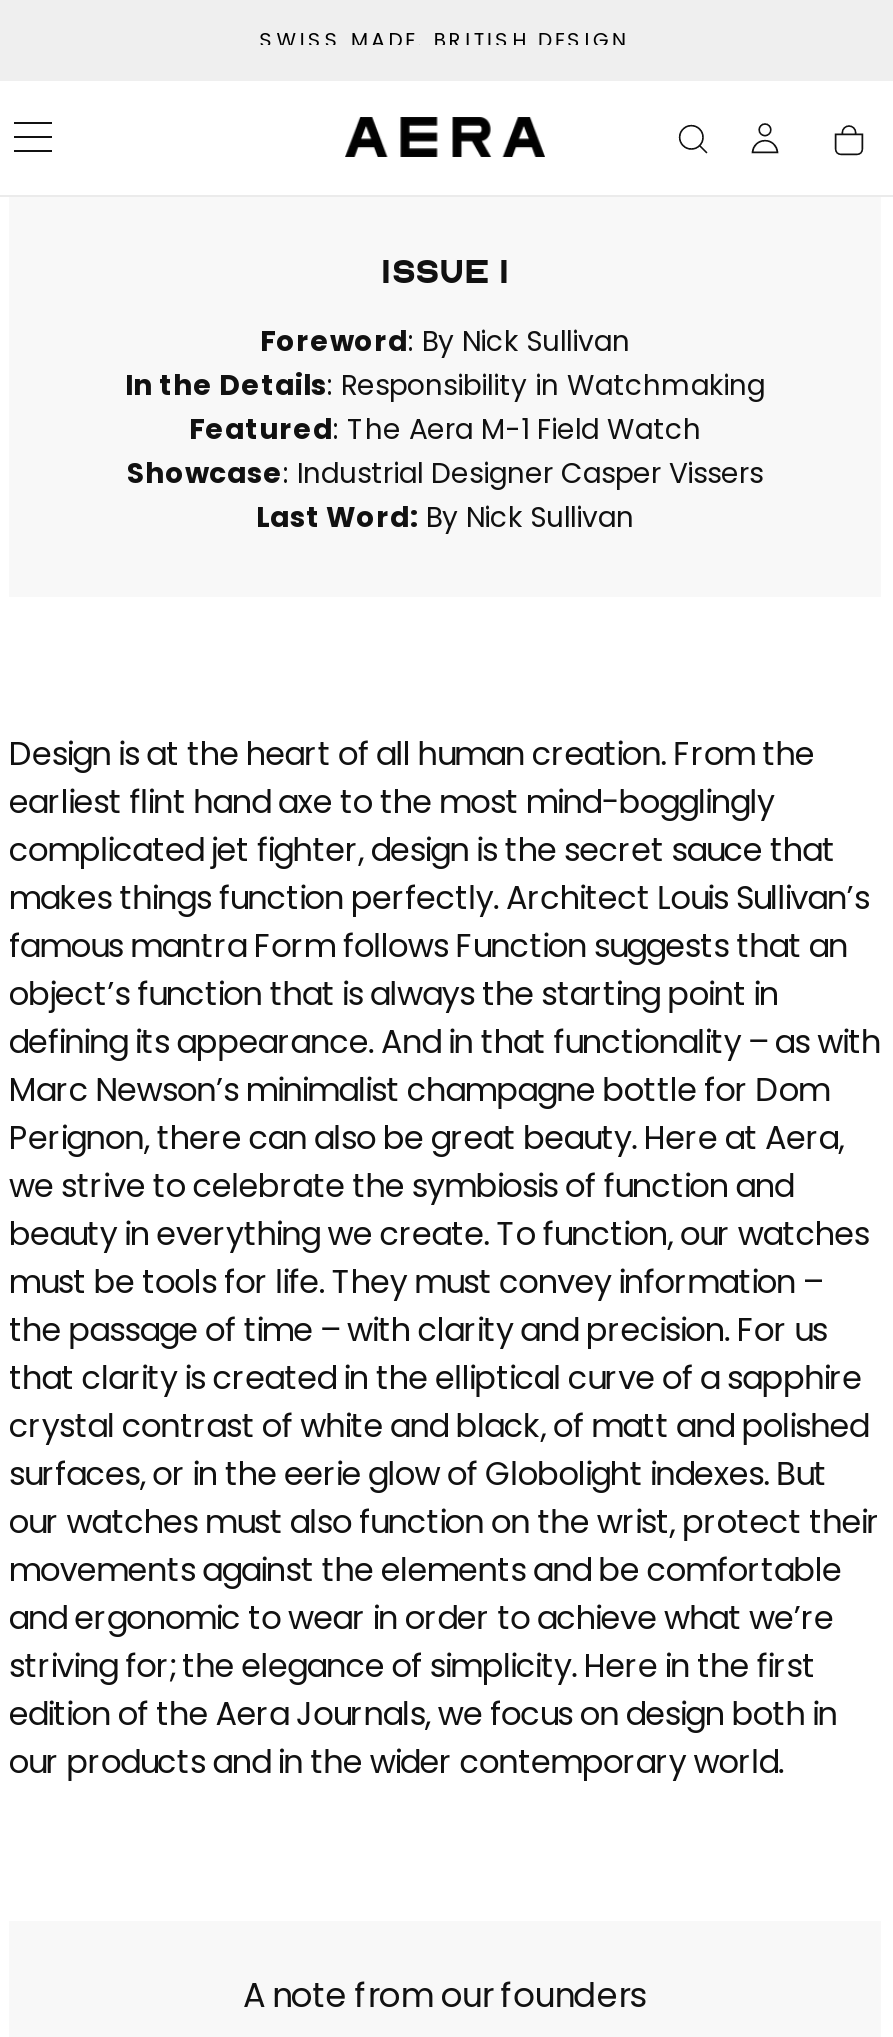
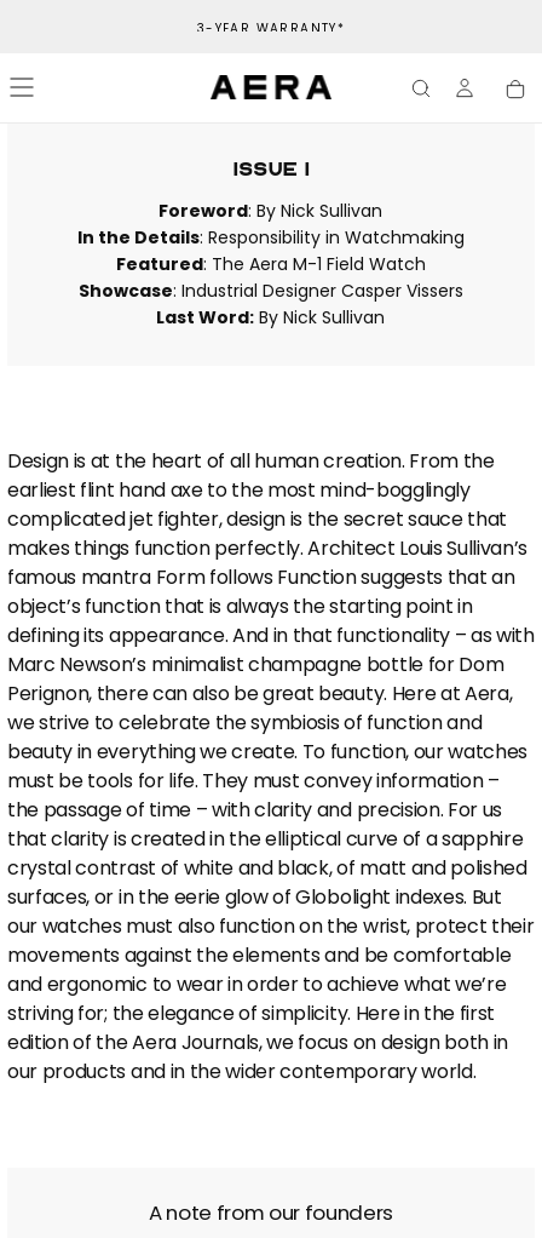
- SWISS MADE. BRITISH DESIGN
+ 3-YEAR WARRANTY*
